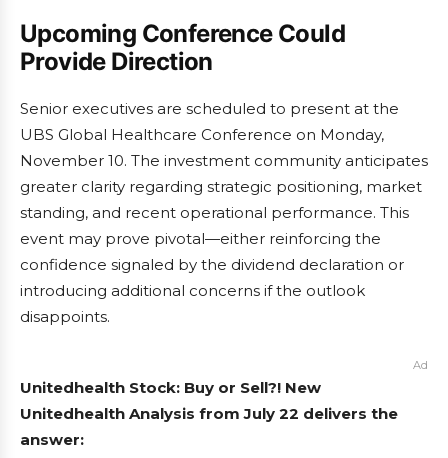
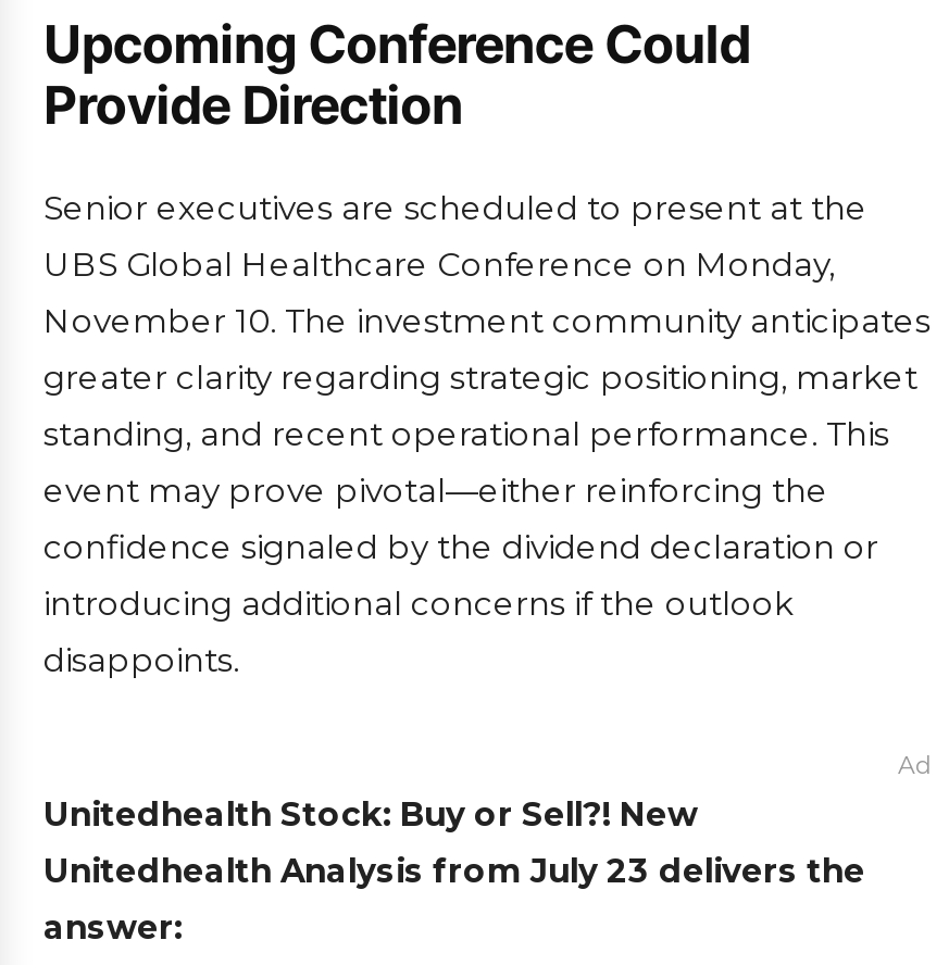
- Unitedhealth Analysis from July 22 delivers the
+ Unitedhealth Analysis from July 23 delivers the
